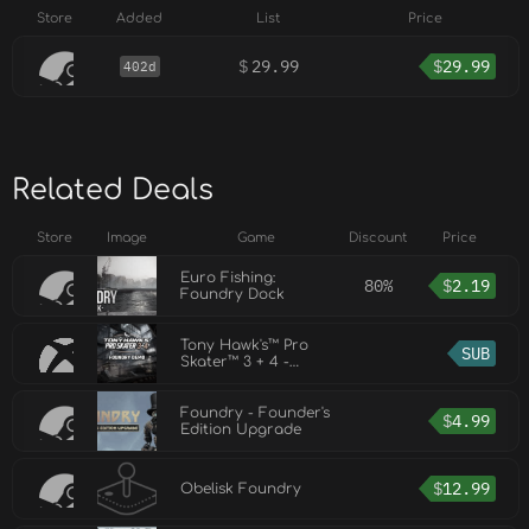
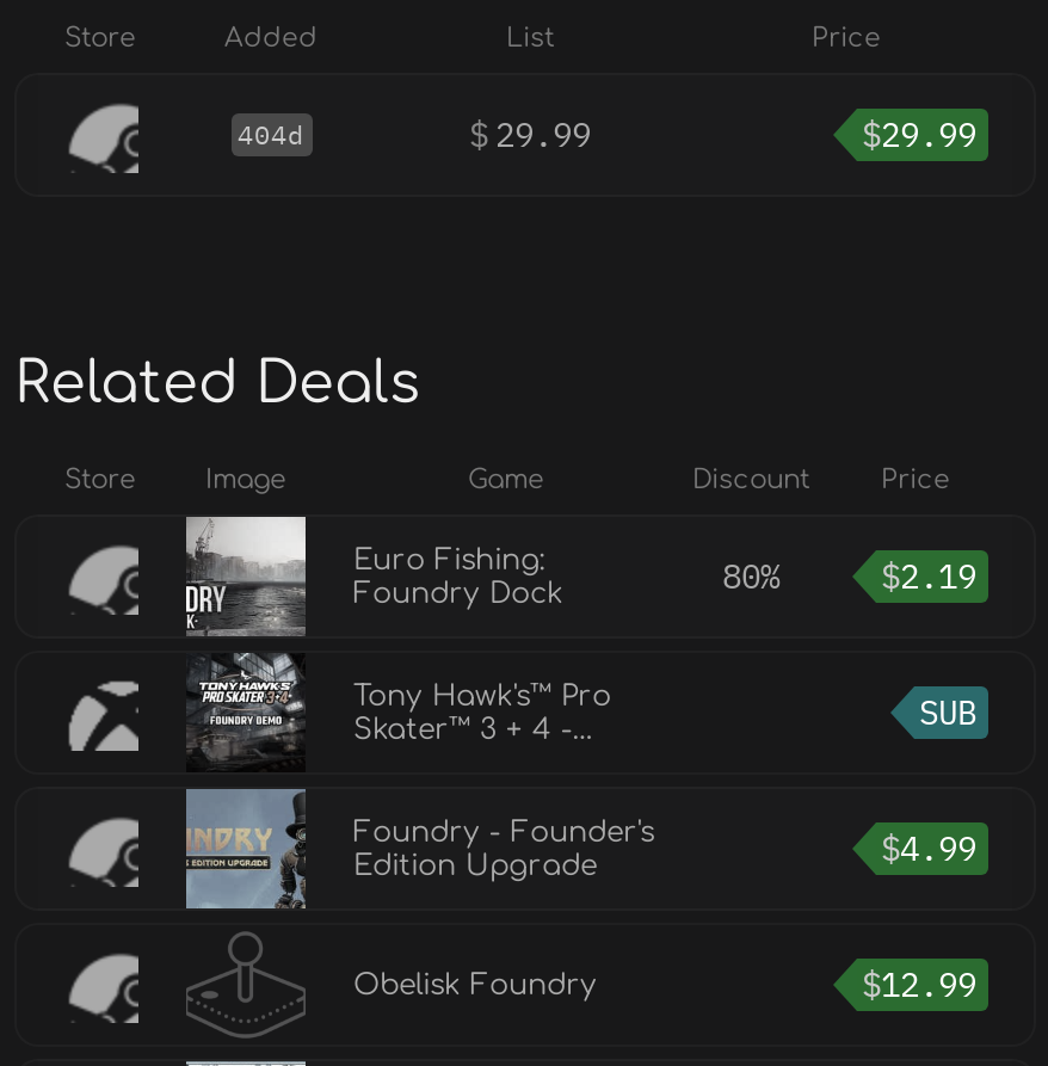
- 402d
+ 404d
